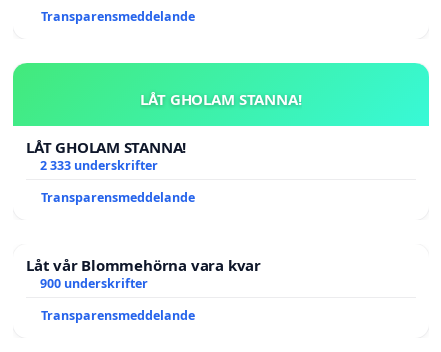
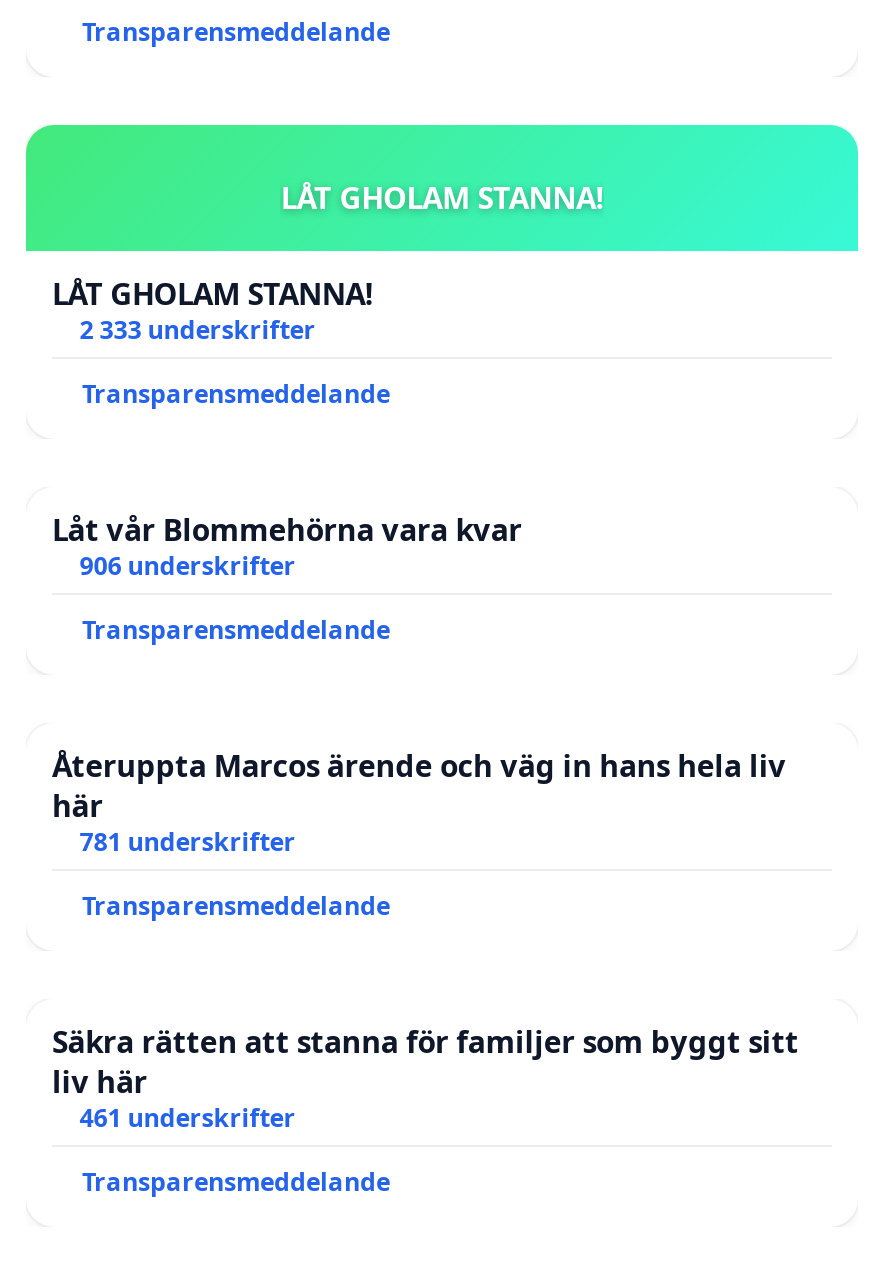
- 900 underskrifter
+ 906 underskrifter
+ Transparensmeddelande
+ Återuppta Marcos ärende och väg in hans hela liv
+ här
+ 781 underskrifter
+ Transparensmeddelande
+ Säkra rätten att stanna för familjer som byggt sitt
+ liv här
+ 461 underskrifter
